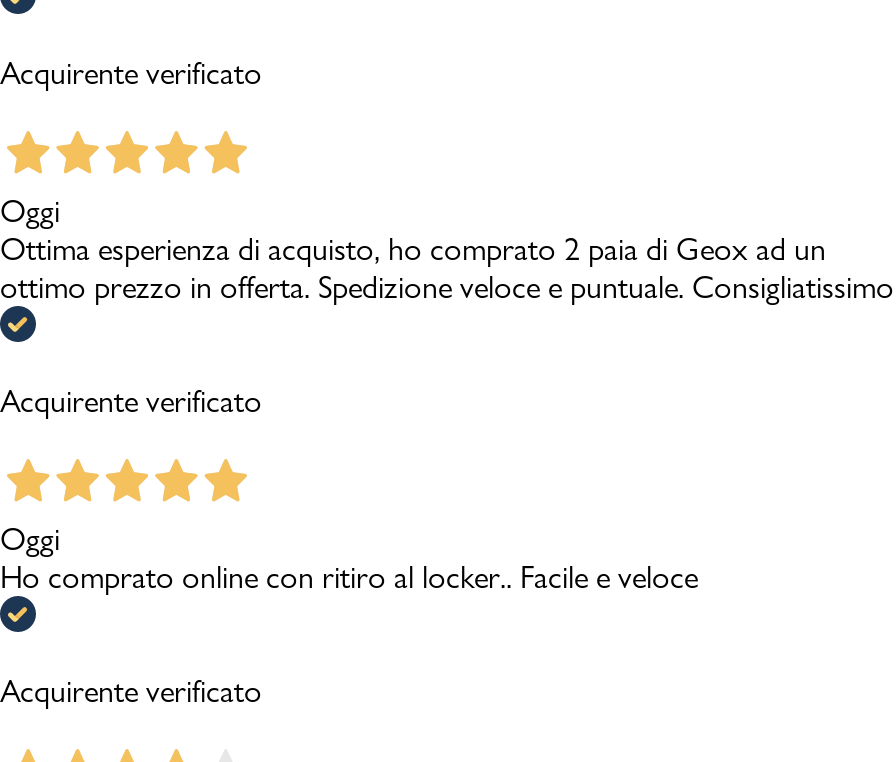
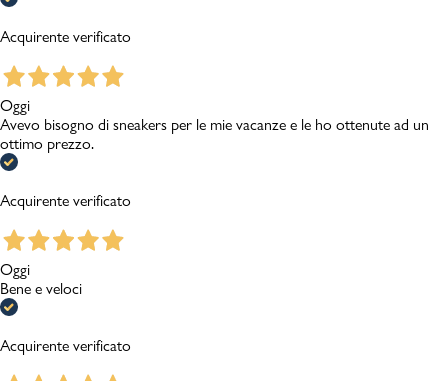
- Ottima esperienza di acquisto, ho comprato 2 paia di Geox ad un
- ottimo prezzo in offerta. Spedizione veloce e puntuale. Consigliatissimo
+ Avevo bisogno di sneakers per le mie vacanze e le ho ottenute ad un
+ ottimo prezzo.

- Ho comprato online con ritiro al locker.. Facile e veloce
+ Bene e veloci
